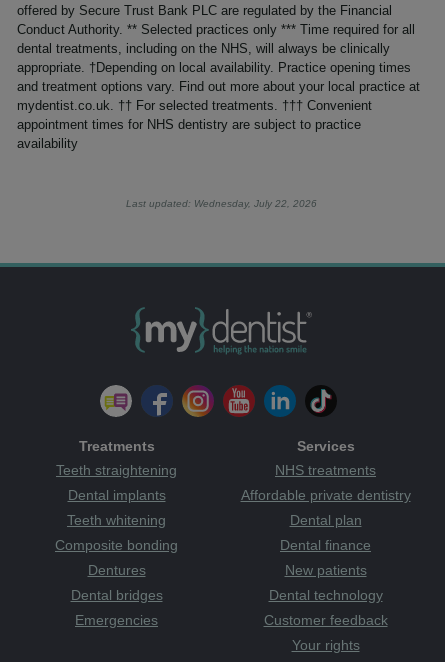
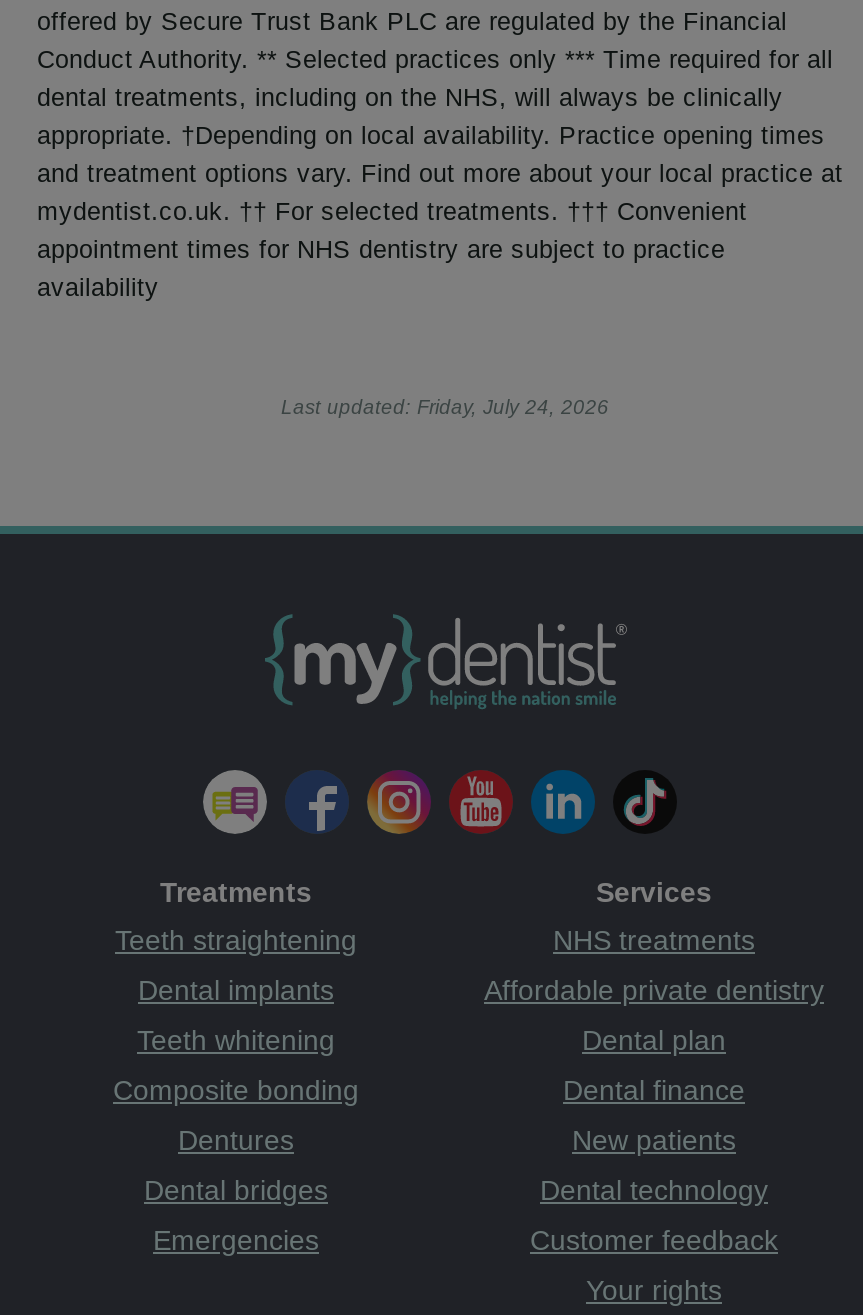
- Last updated: Wednesday, July 22, 2026
+ Last updated: Friday, July 24, 2026
